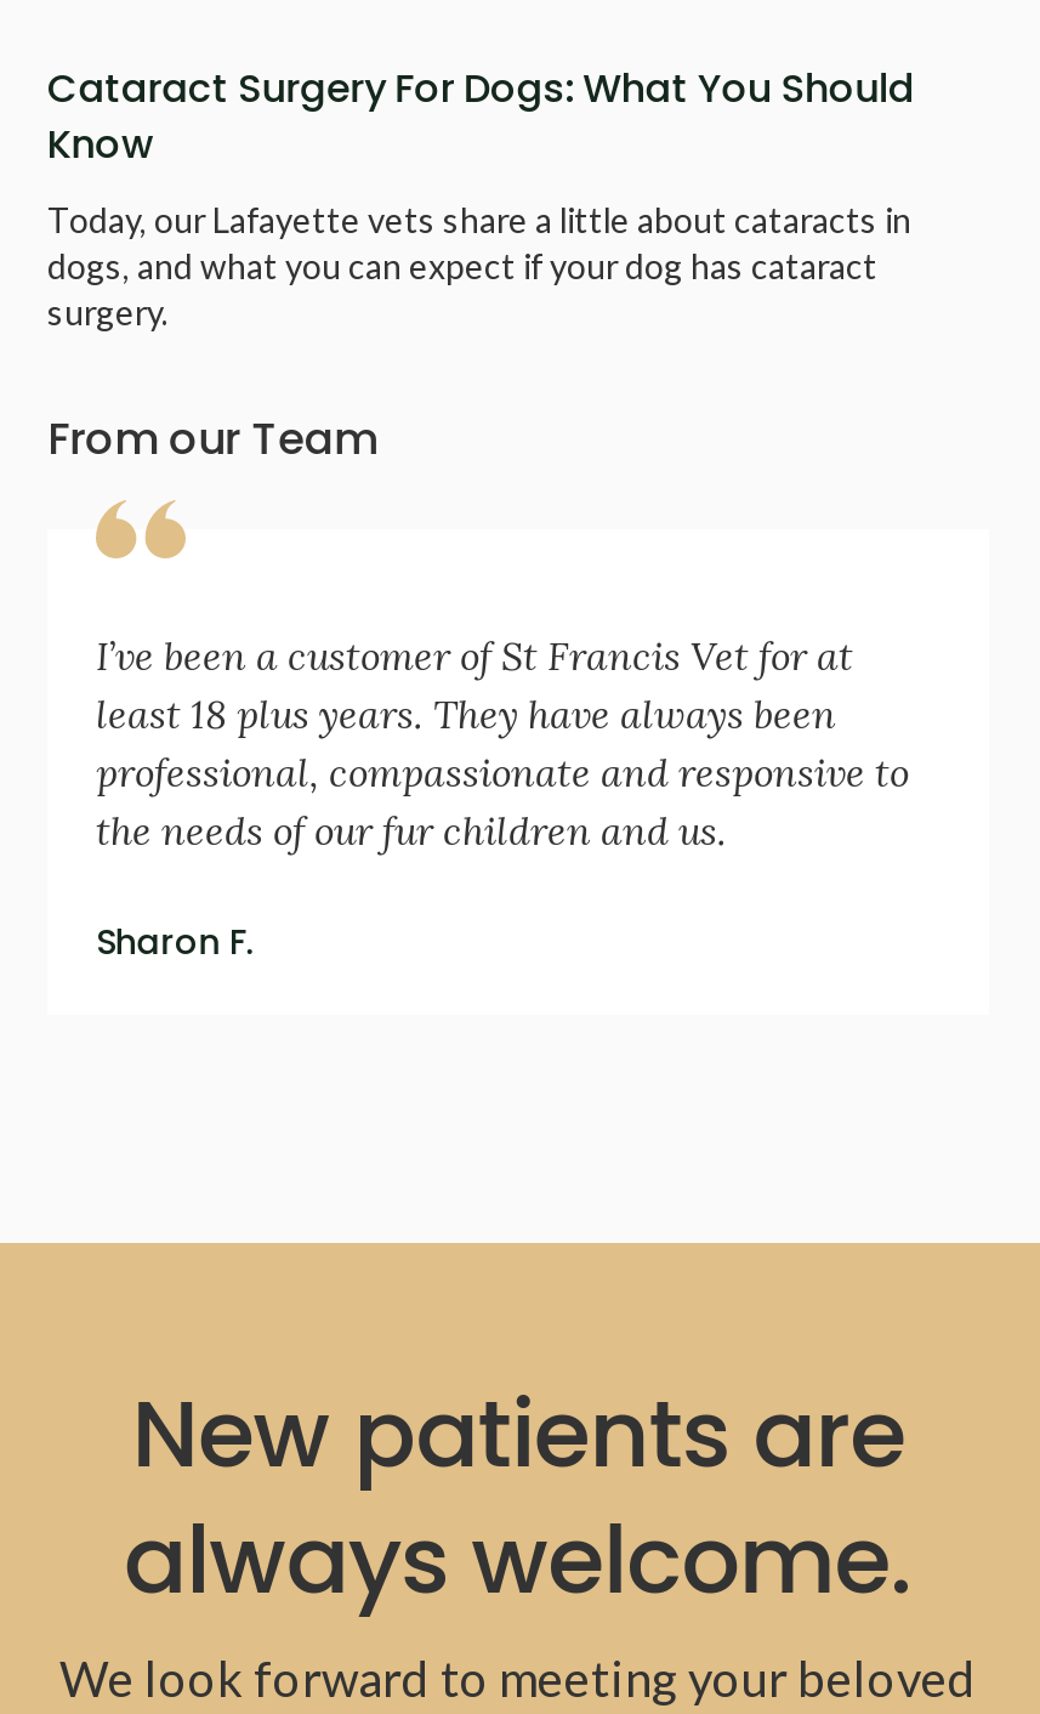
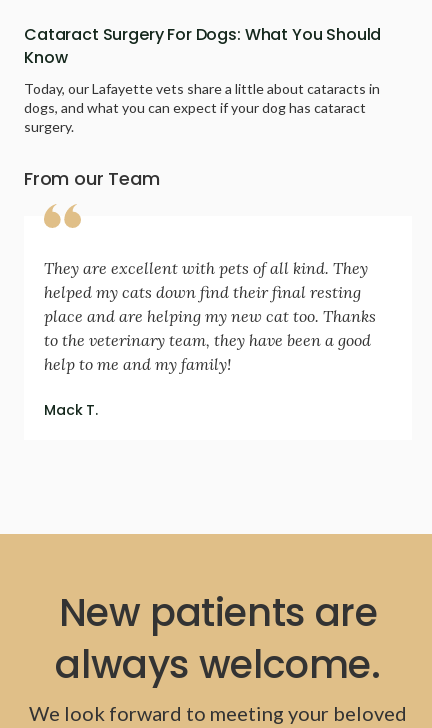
- I’ve been a customer of St Francis Vet for at
- least 18 plus years. They have always been
- professional, compassionate and responsive to
- the needs of our fur children and us.
+ They are excellent with pets of all kind. They
+ helped my cats down find their final resting
+ place and are helping my new cat too. Thanks
+ to the veterinary team, they have been a good
+ help to me and my family!

- Sharon F.
+ Mack T.
